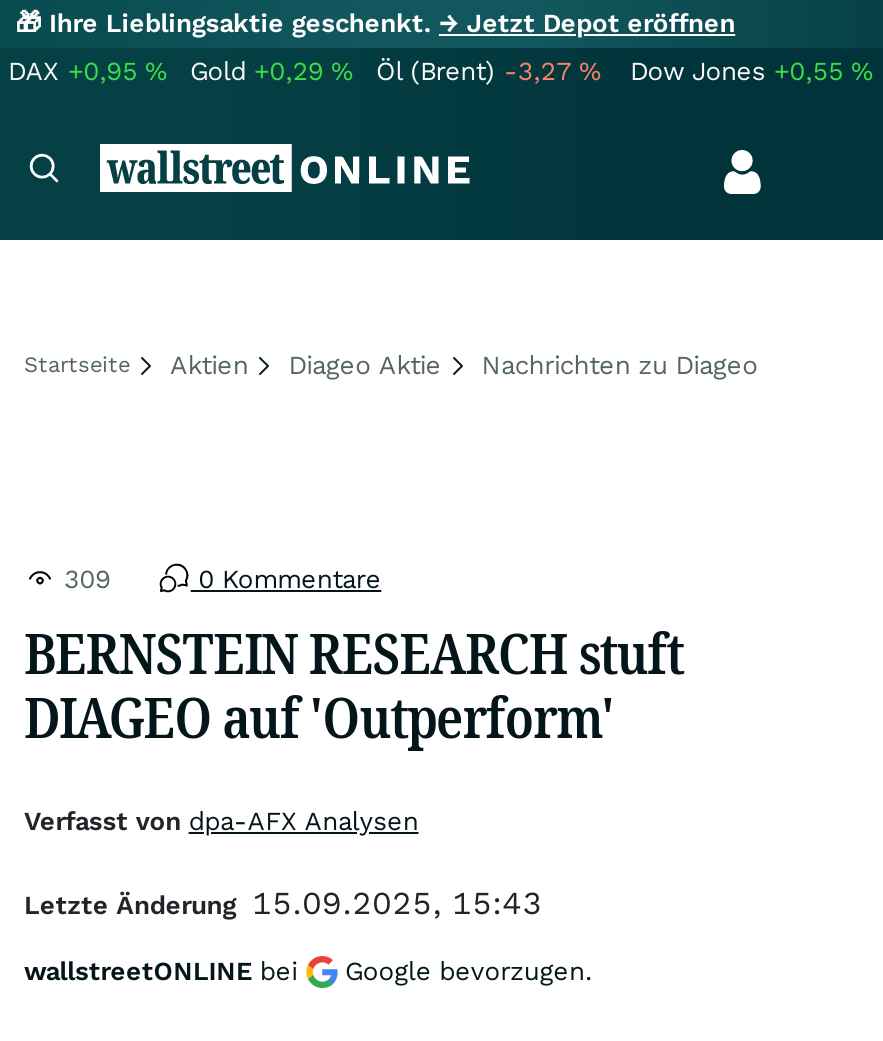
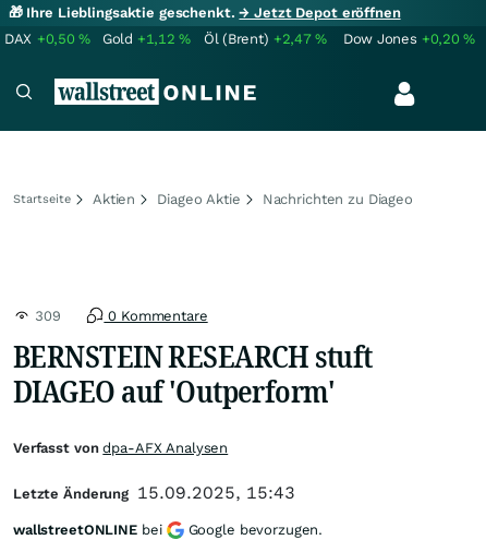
- DAX +0,95%
+ DAX +0,50%

- Gold +0,29%
+ Gold +1,12%

- Öl (Brent) -3,27%
+ Öl (Brent) +2,47%

- Dow Jones +0,55%
+ Dow Jones +0,20%
